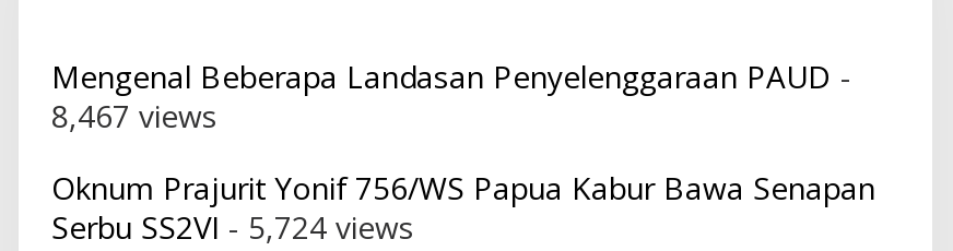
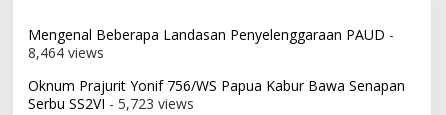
- 8,467 views
+ 8,464 views

- Serbu SS2VI - 5,724 views
+ Serbu SS2VI - 5,723 views
